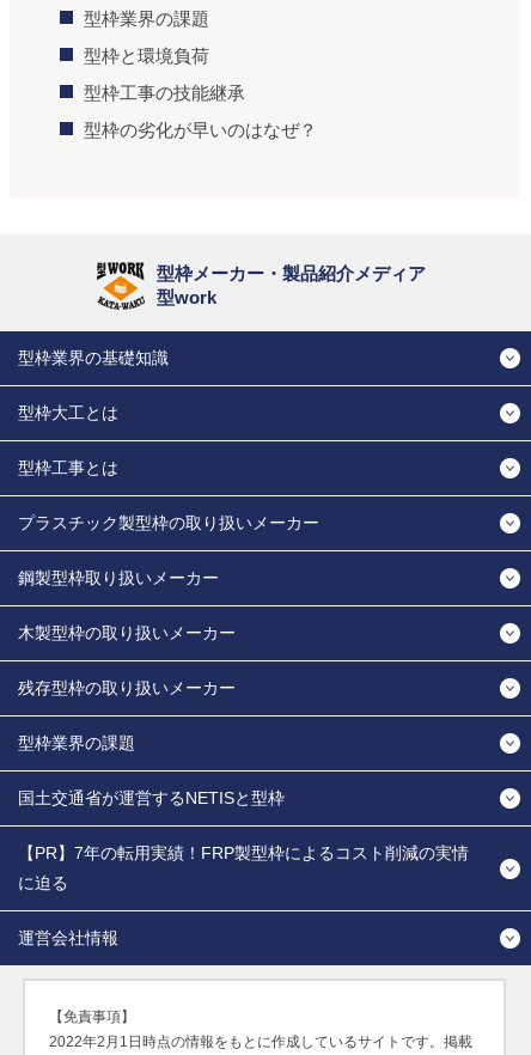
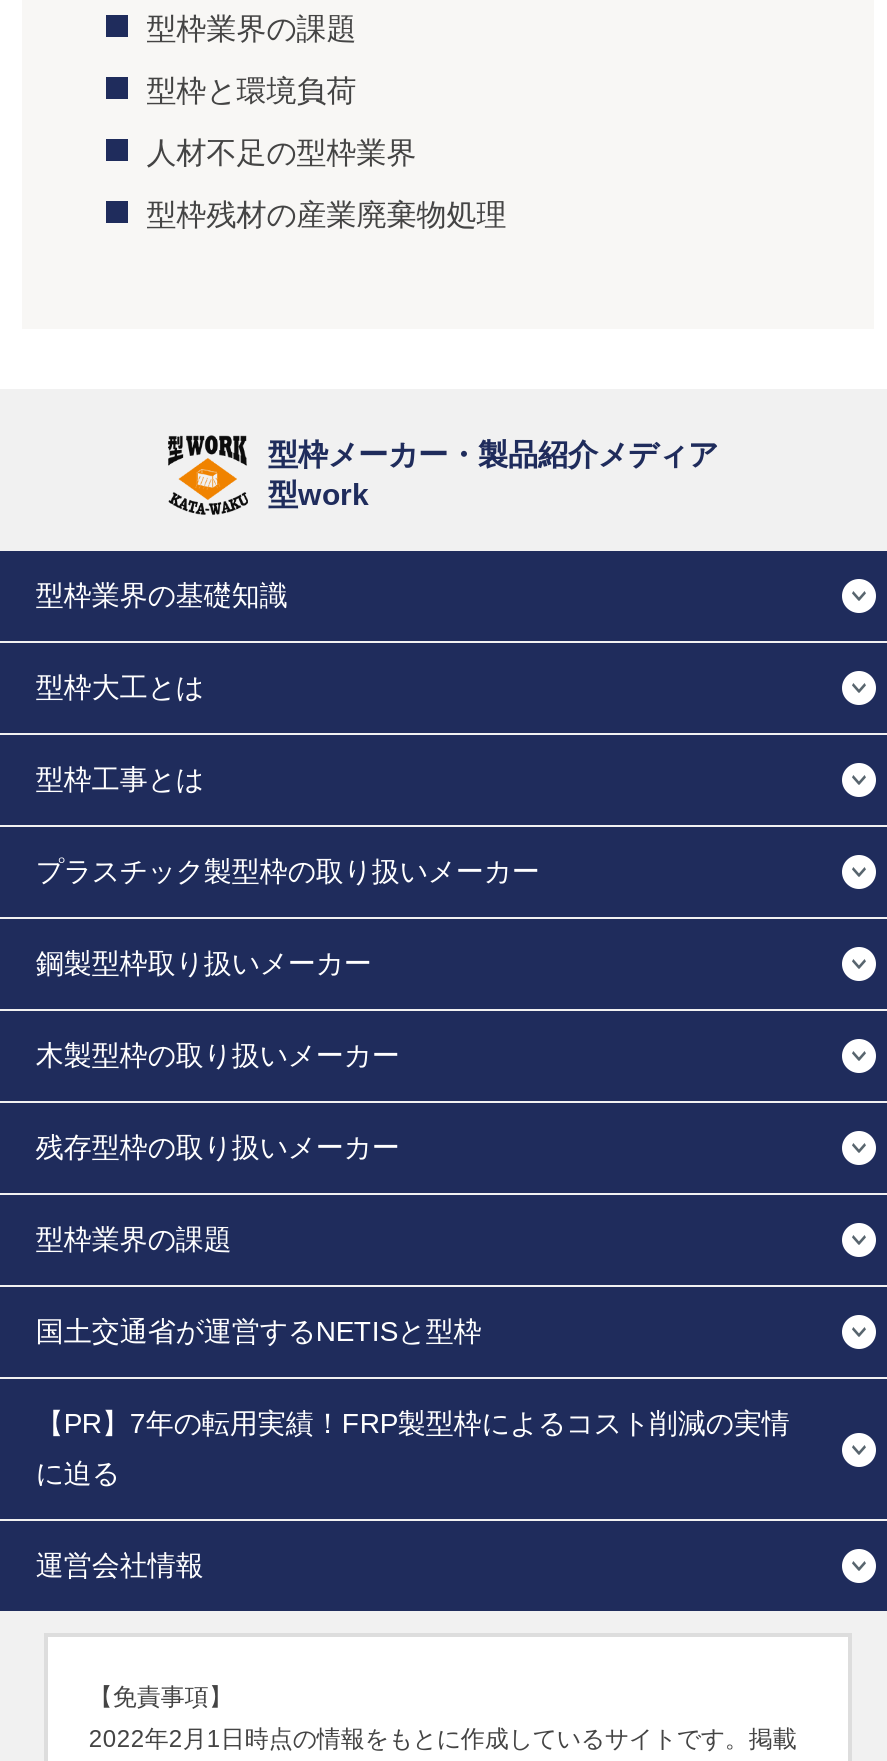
- 型枠工事の技能継承
+ 人材不足の型枠業界

- 型枠の劣化が早いのはなぜ？
+ 型枠残材の産業廃棄物処理
